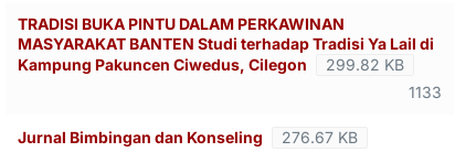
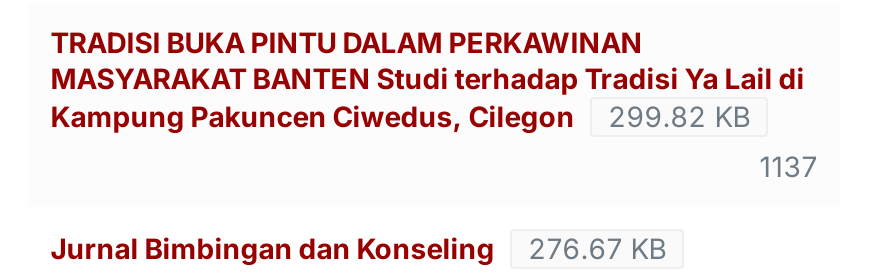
- 1133
+ 1137
